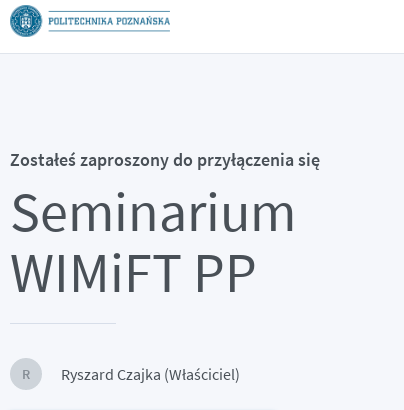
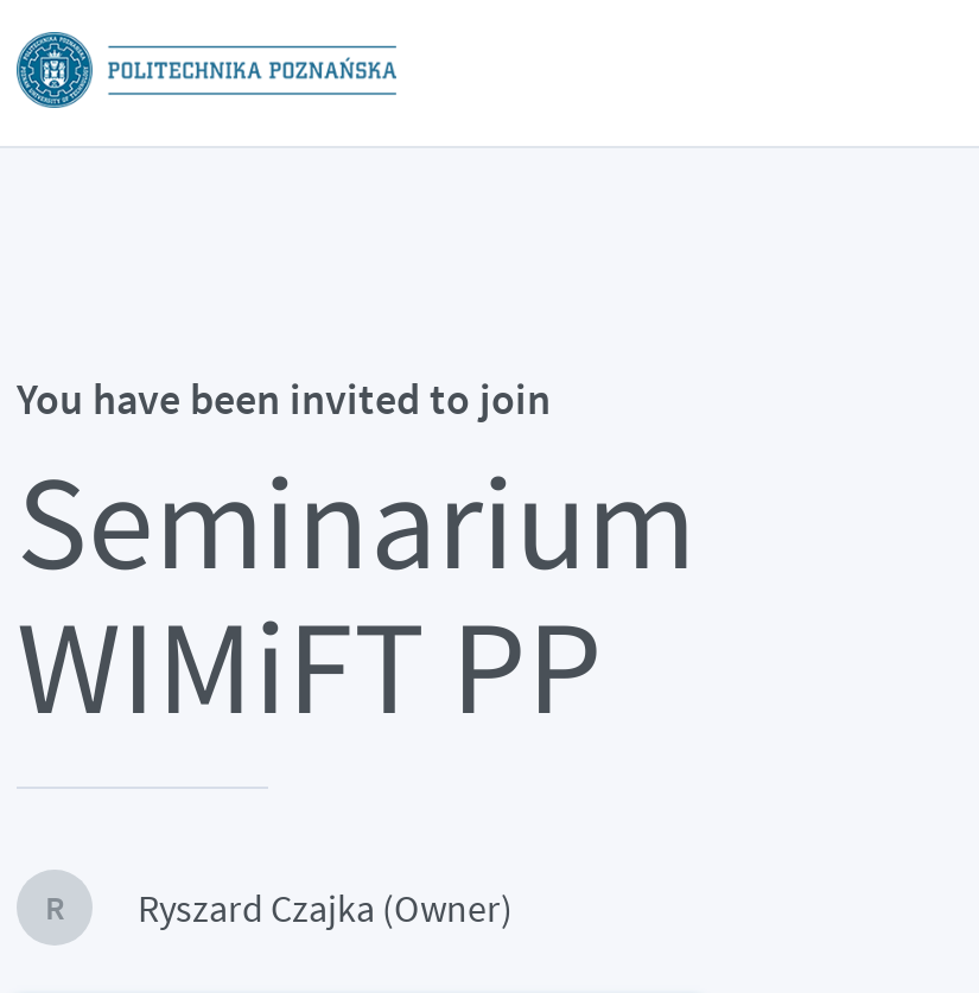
- Zostałeś zaproszony do przyłączenia się
+ You have been invited to join

- Ryszard Czajka (Właściciel)
+ Ryszard Czajka (Owner)
